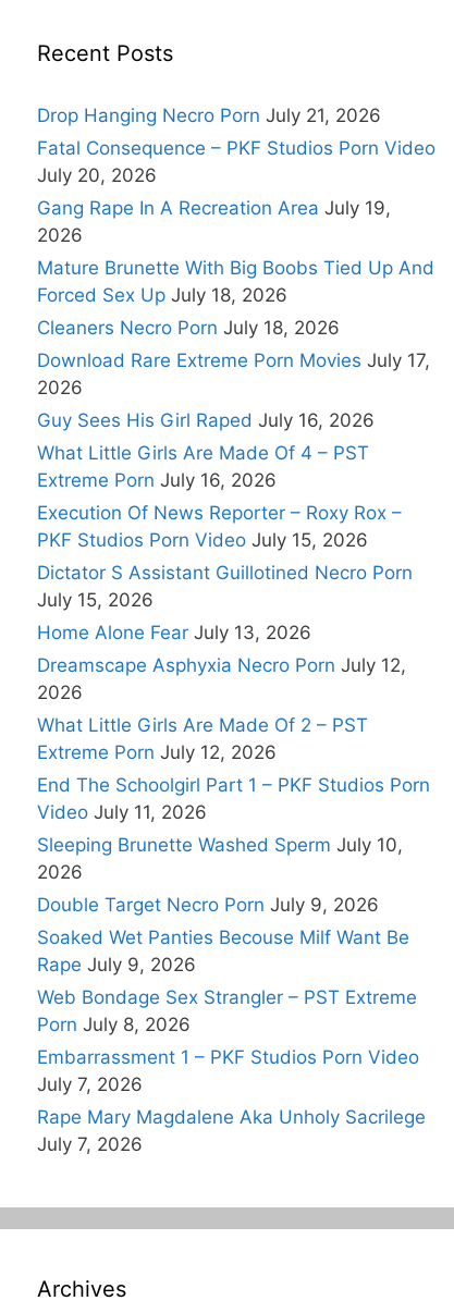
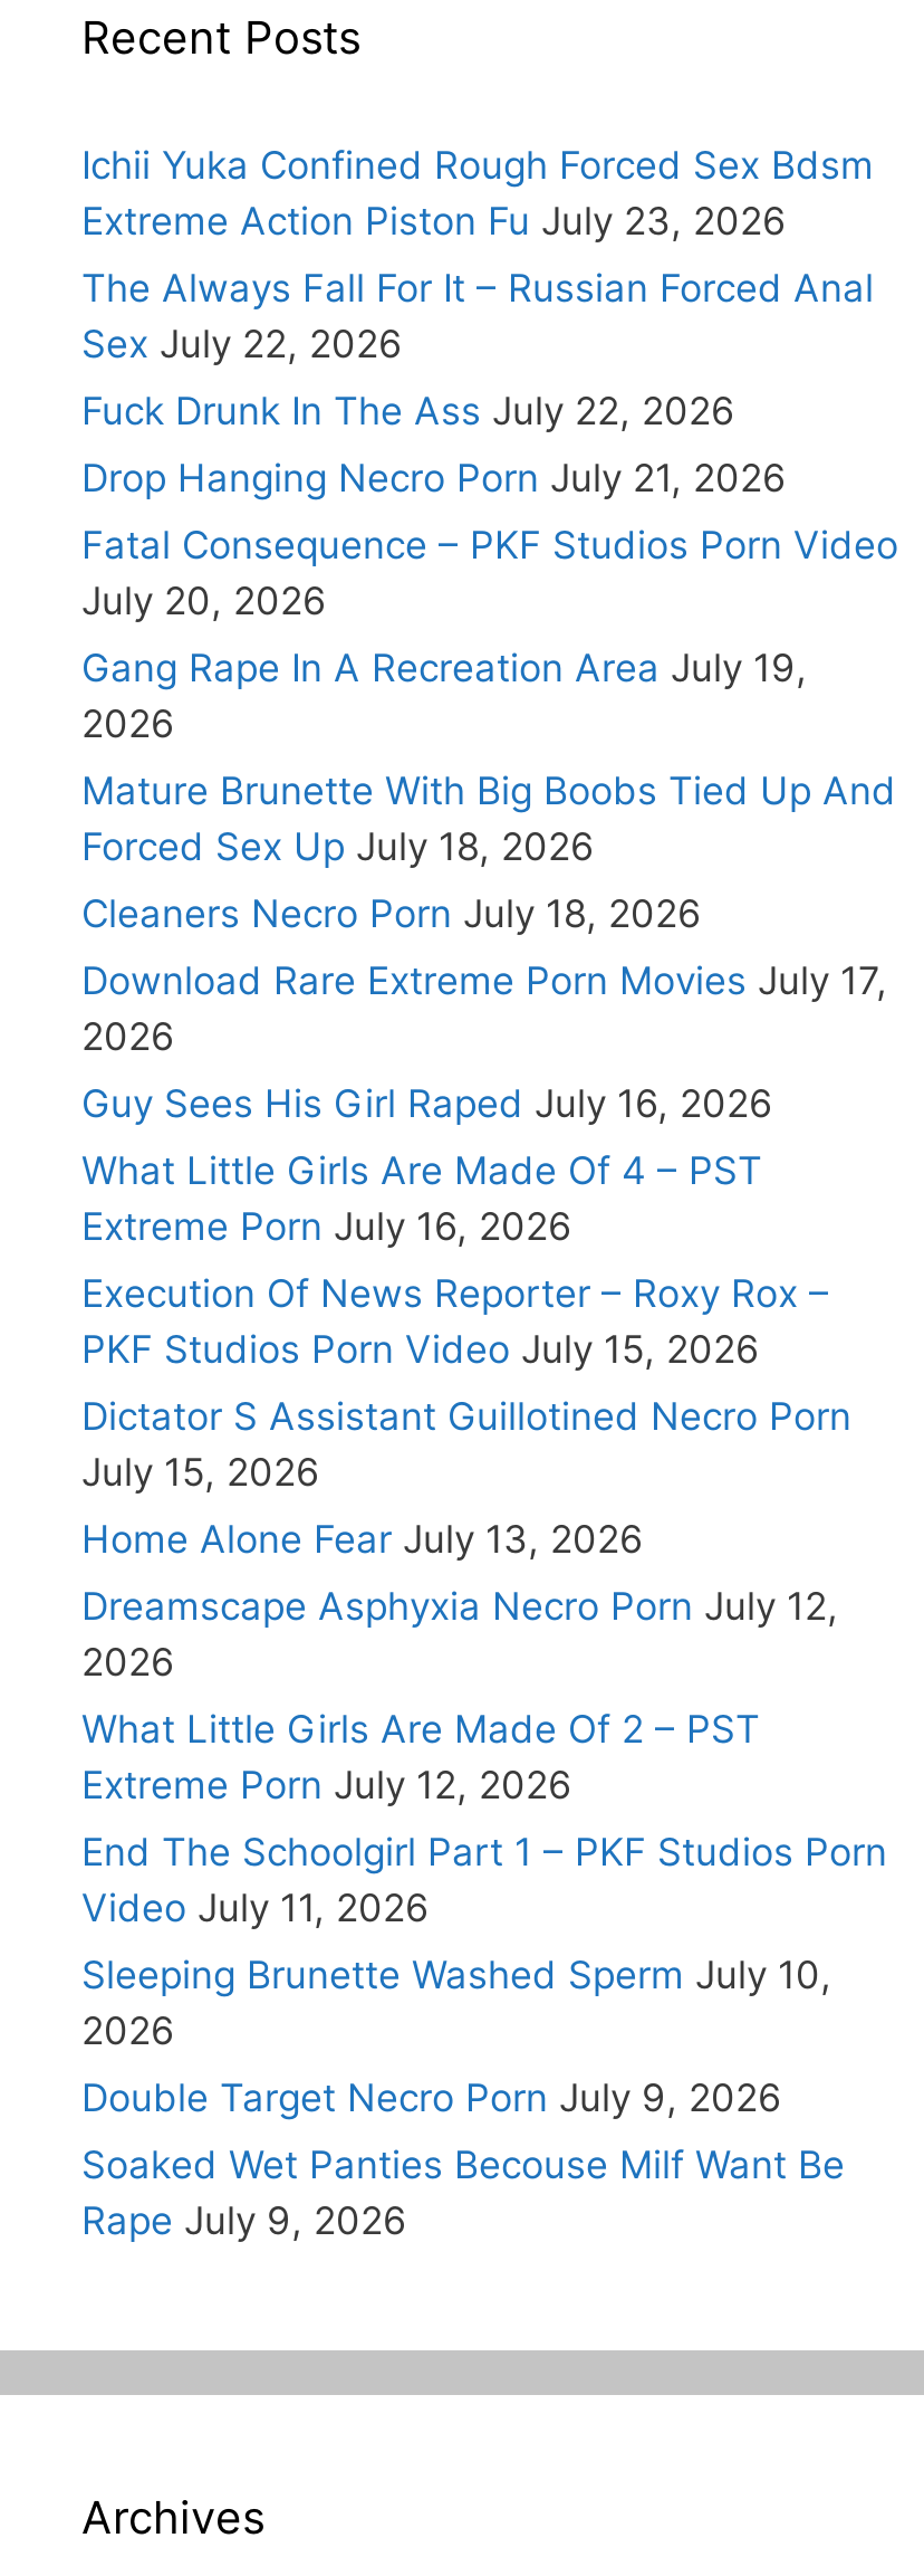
+ Ichii Yuka Confined Rough Forced Sex Bdsm
+ Extreme Action Piston Fu July 23, 2026
+ The Always Fall For It – Russian Forced Anal
+ Sex July 22, 2026
+ Fuck Drunk In The Ass July 22, 2026

moved down: Drop Hanging Necro Porn July 21, 2026 | Fatal Consequence – PKF Studios Porn Video | July 20, 2026 | ... | Soaked Wet Panties Becouse Milf Want Be | Rape July 9, 2026

- Web Bondage Sex Strangler – PST Extreme
- Porn July 8, 2026
- Embarrassment 1 – PKF Studios Porn Video
- July 7, 2026
- Rape Mary Magdalene Aka Unholy Sacrilege
- July 7, 2026
